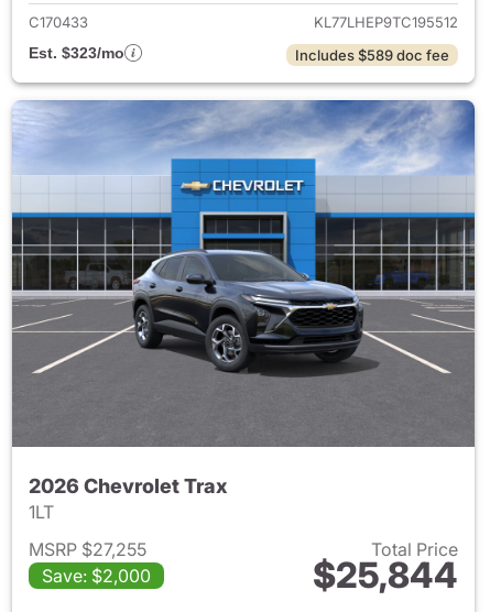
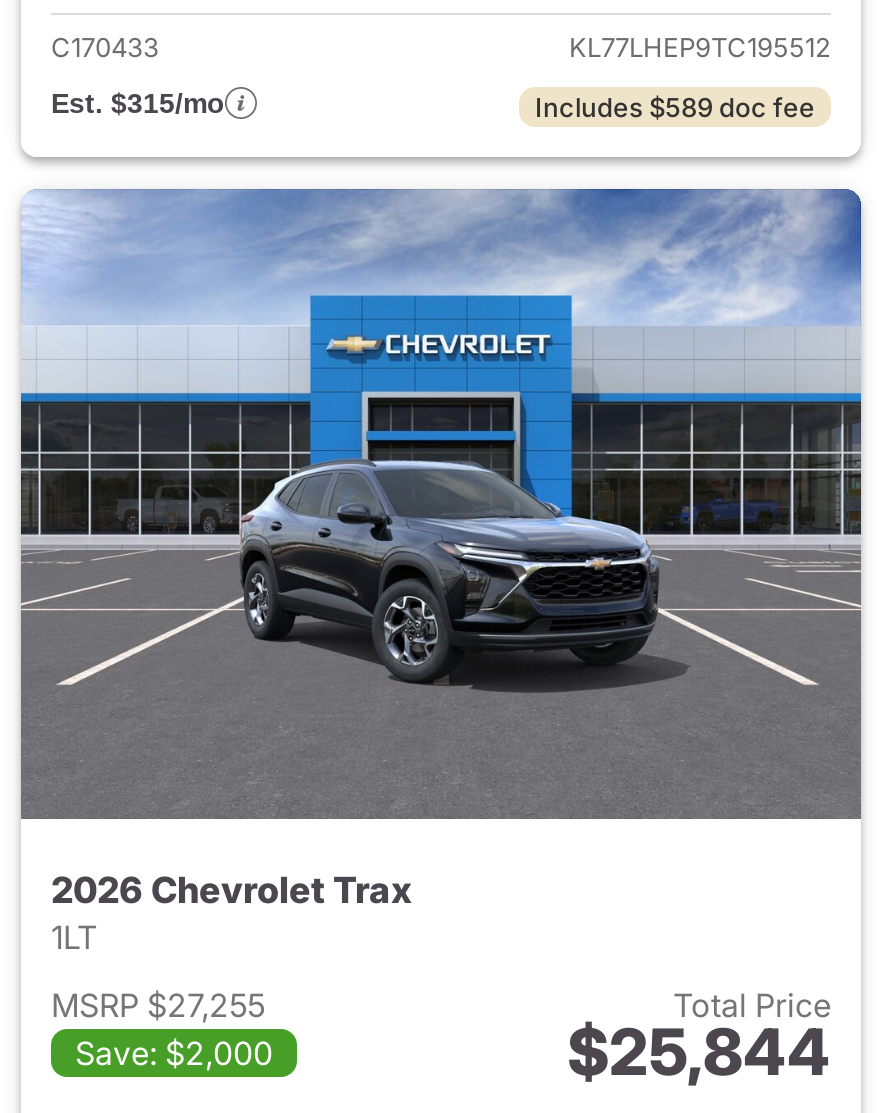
- Est. $323/mo
+ Est. $315/mo
